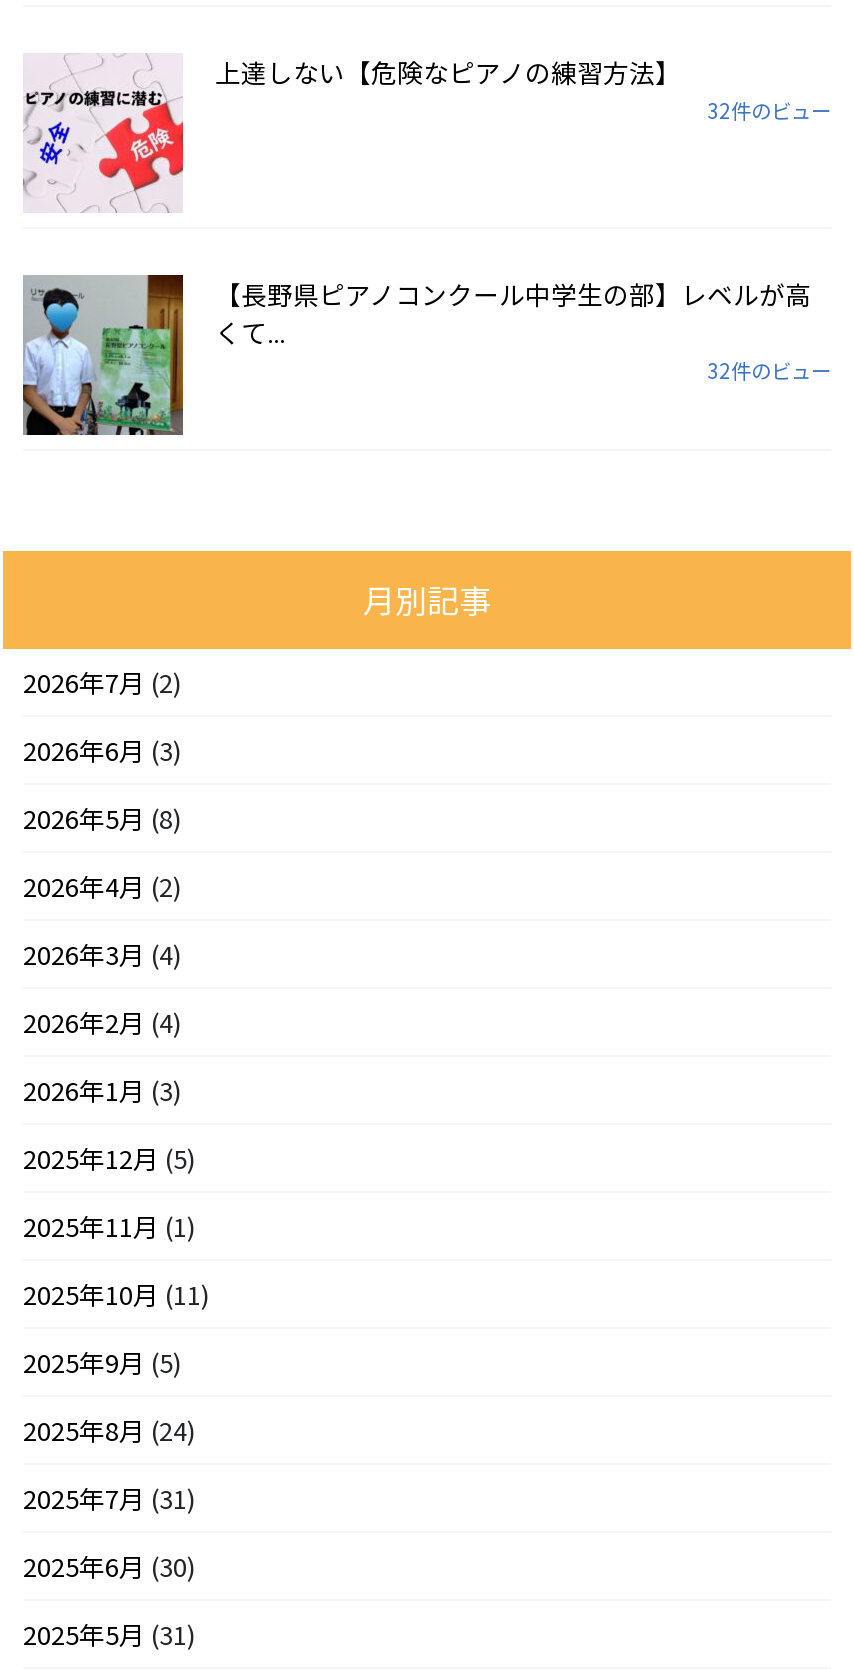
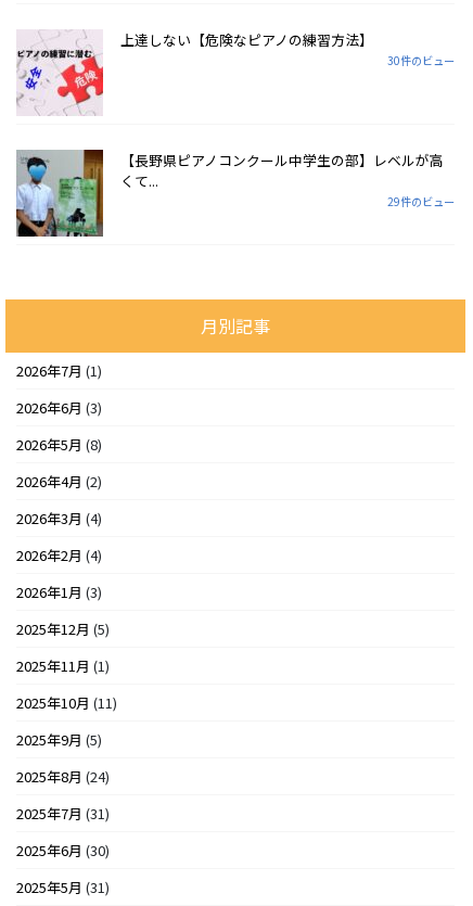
- 32件のビュー
+ 30件のビュー

- 32件のビュー
+ 29件のビュー

- 2026年7月(2)
+ 2026年7月(1)
